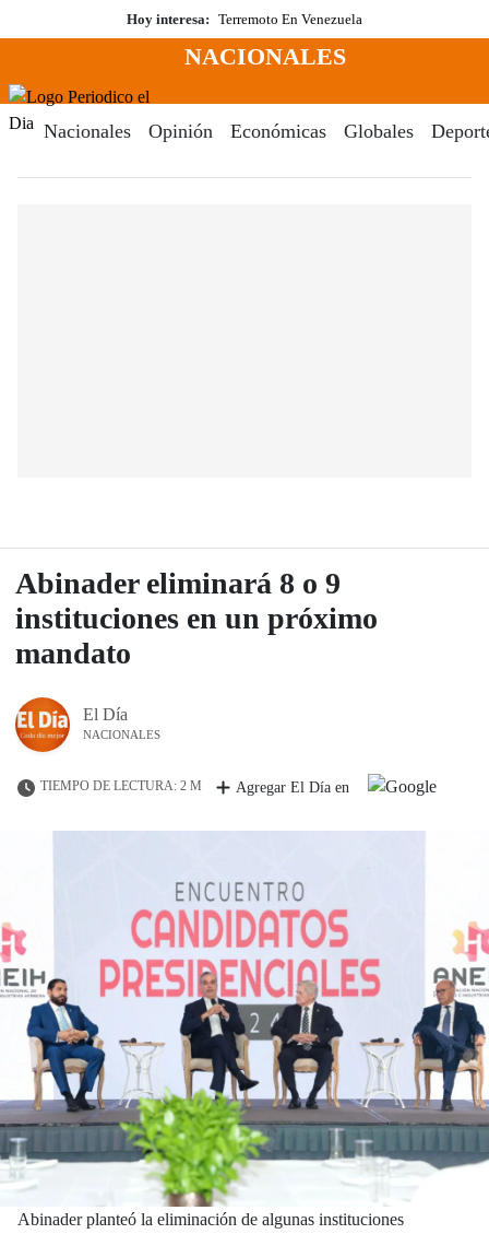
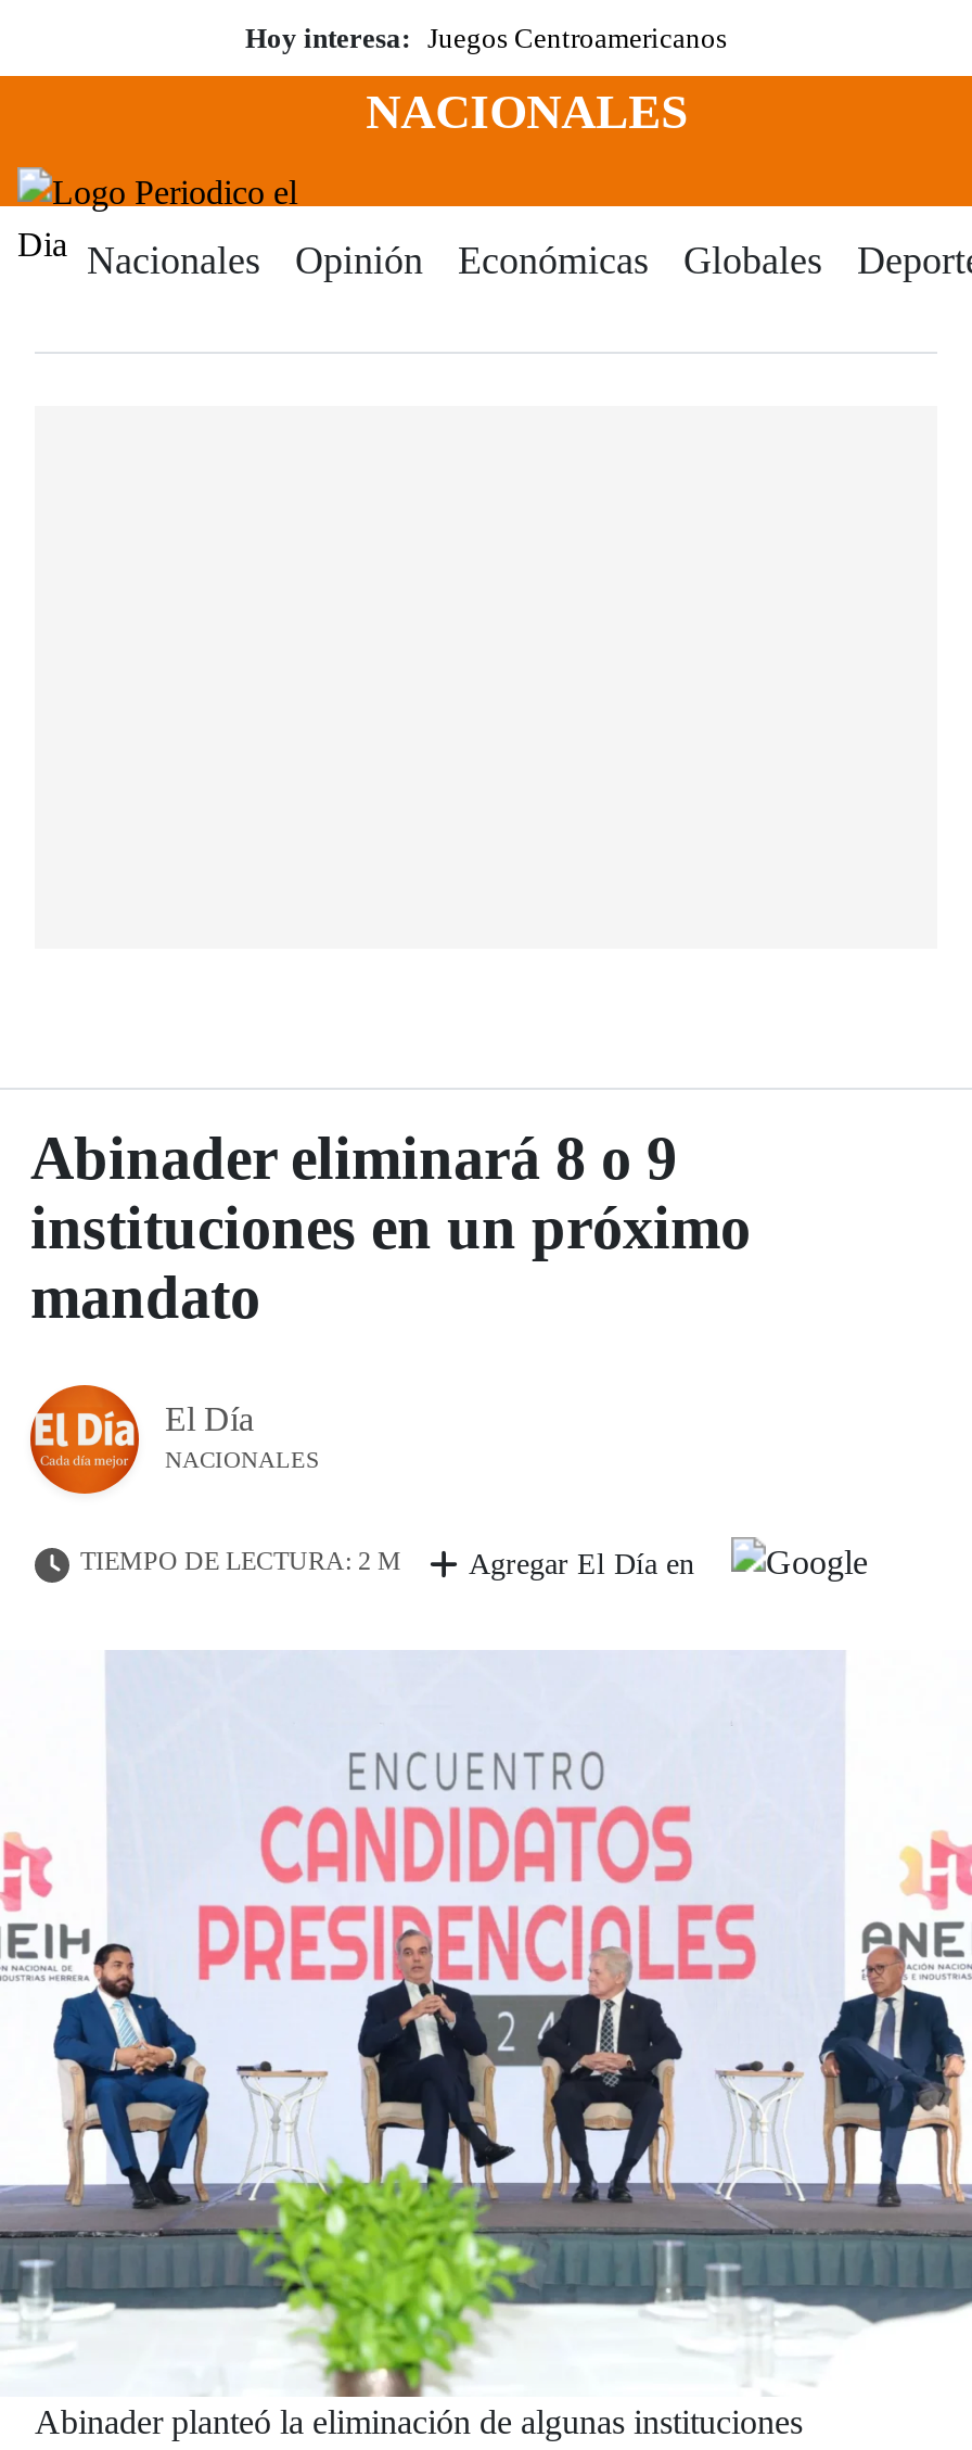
- Hoy interesa: Terremoto En Venezuela
+ Hoy interesa: Juegos Centroamericanos
